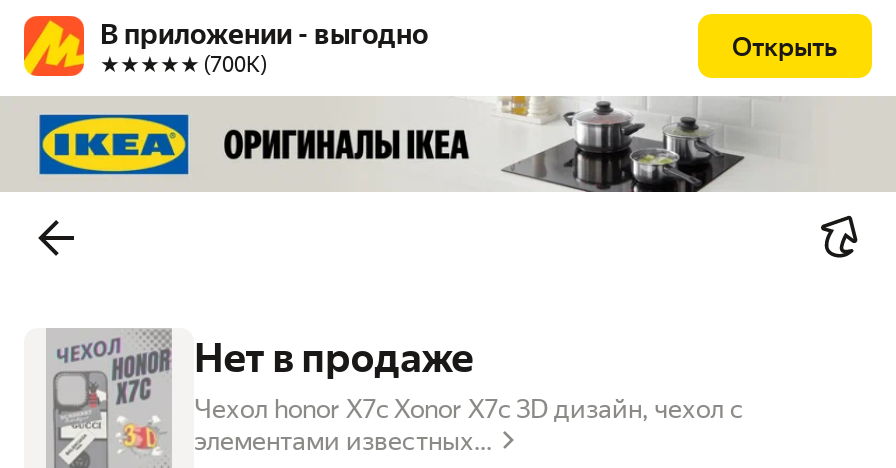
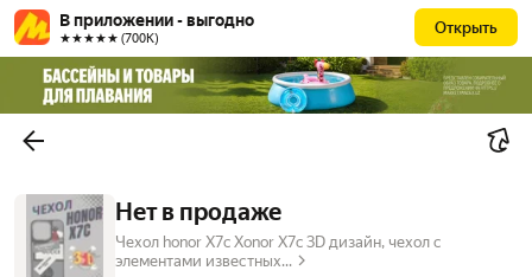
- [image]
+ [image]
